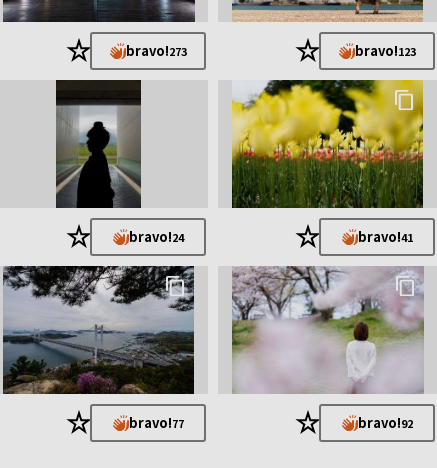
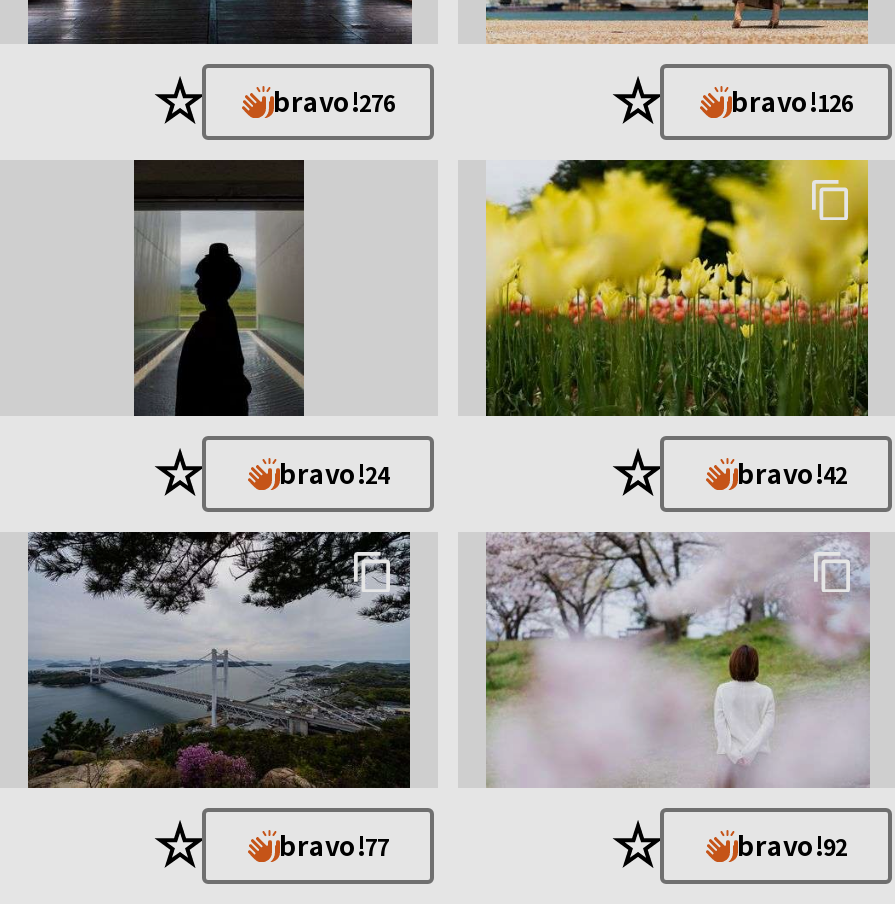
- bravo!273
+ bravo!276

- bravo!123
+ bravo!126

- bravo!41
+ bravo!42
